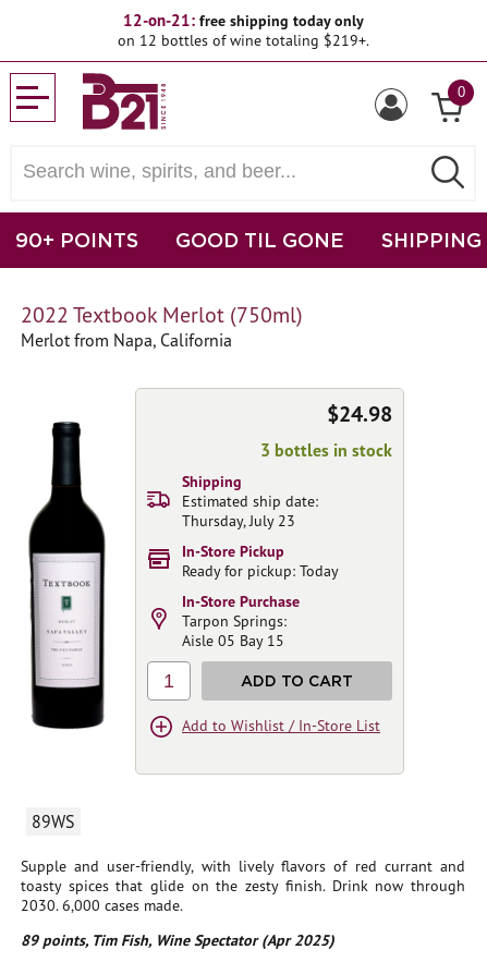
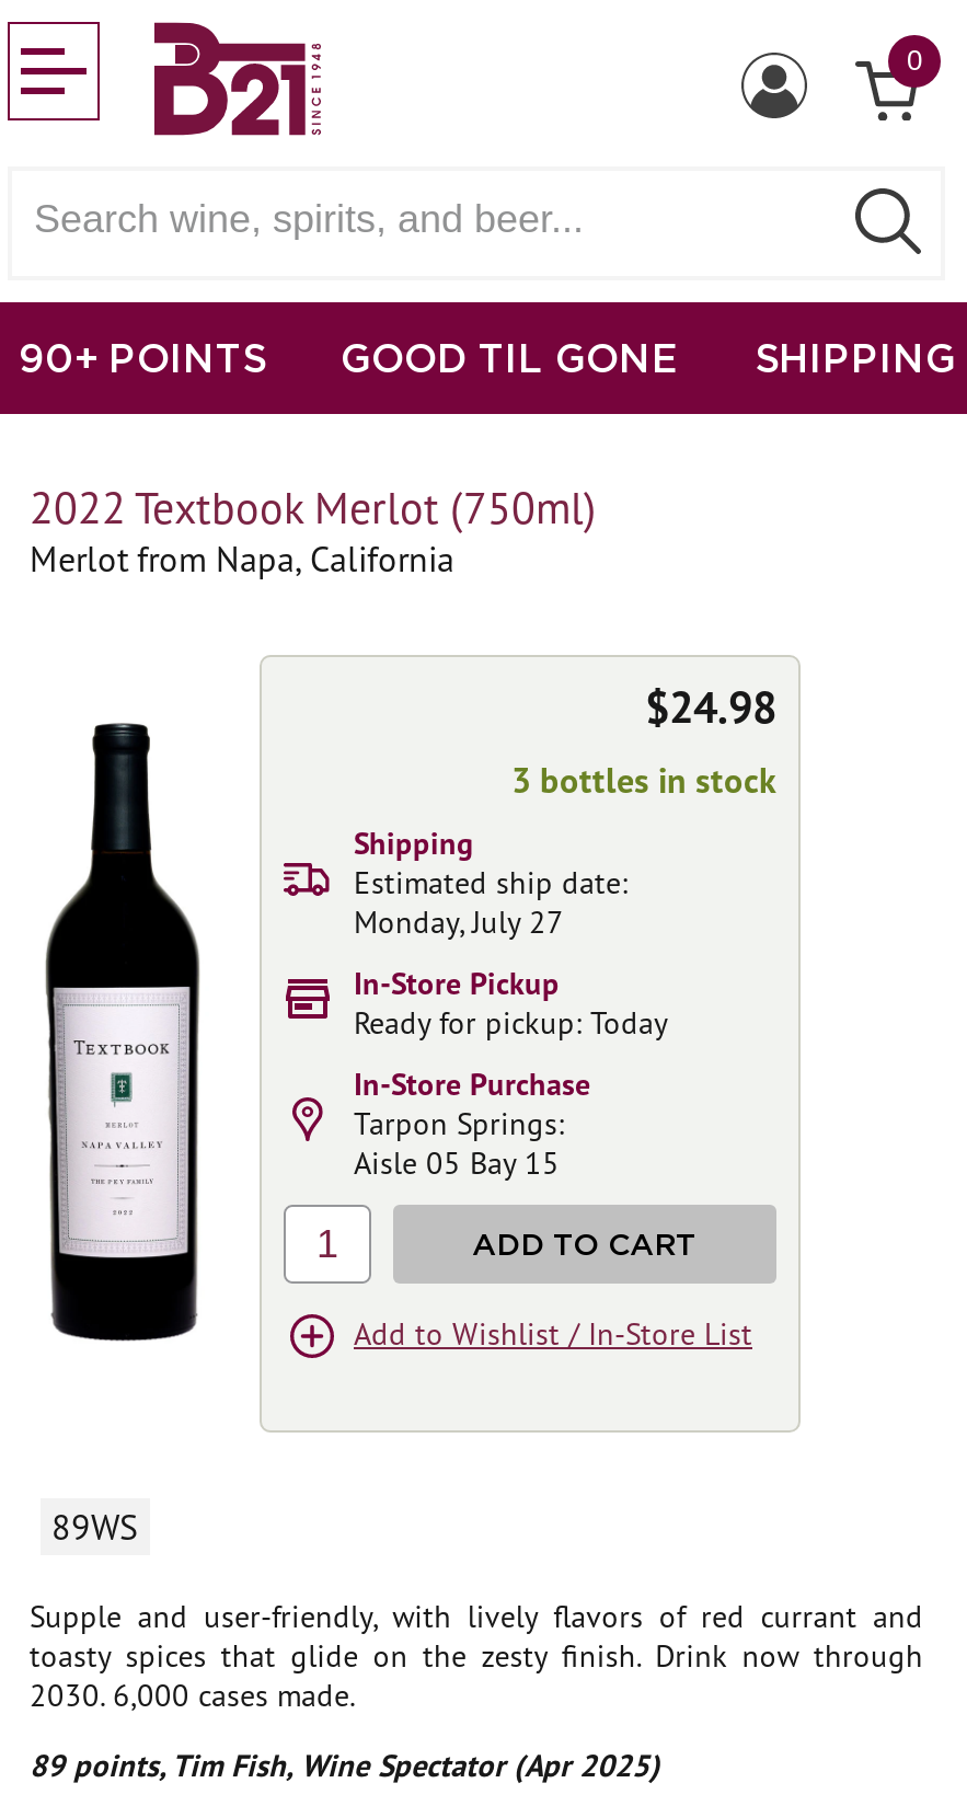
- 12-on-21: free shipping today only
- on 12 bottles of wine totaling $219+.

- Thursday, July 23
+ Monday, July 27
